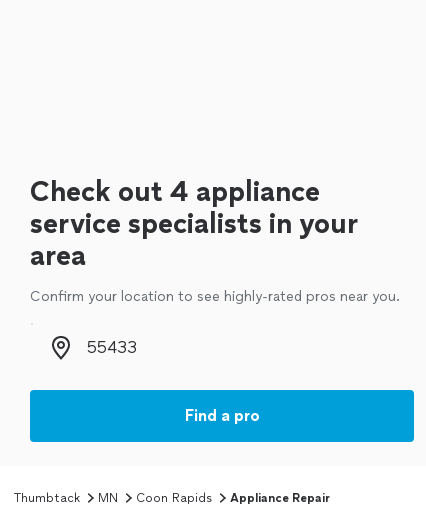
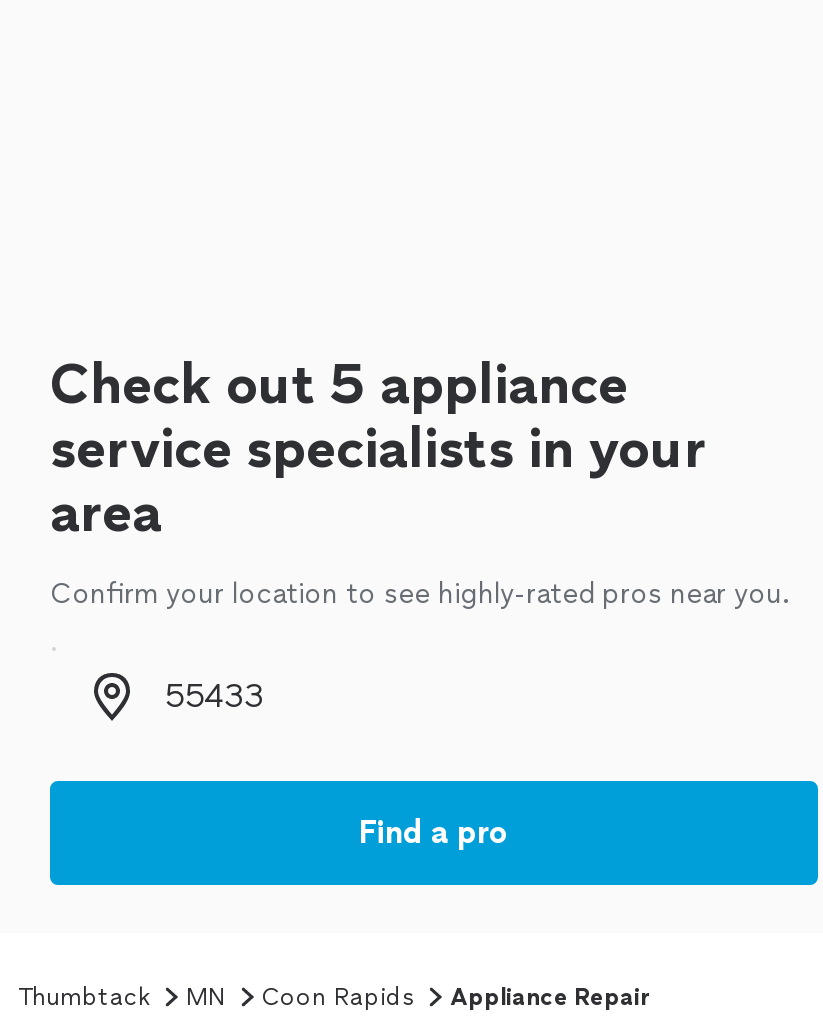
- Check out 4 appliance
+ Check out 5 appliance
